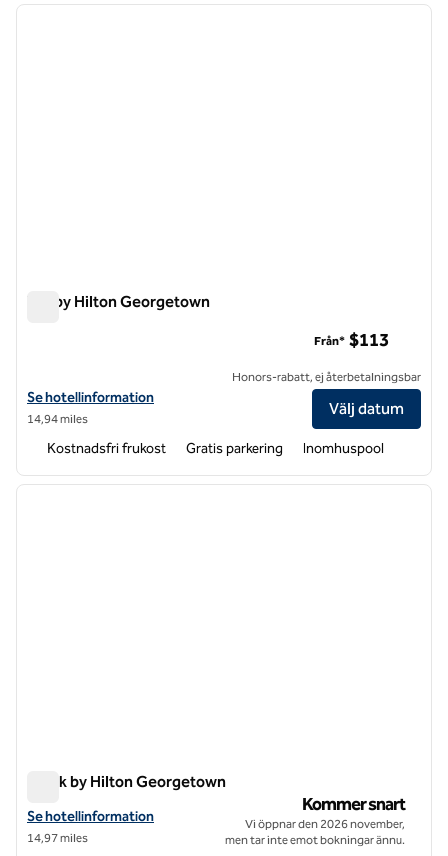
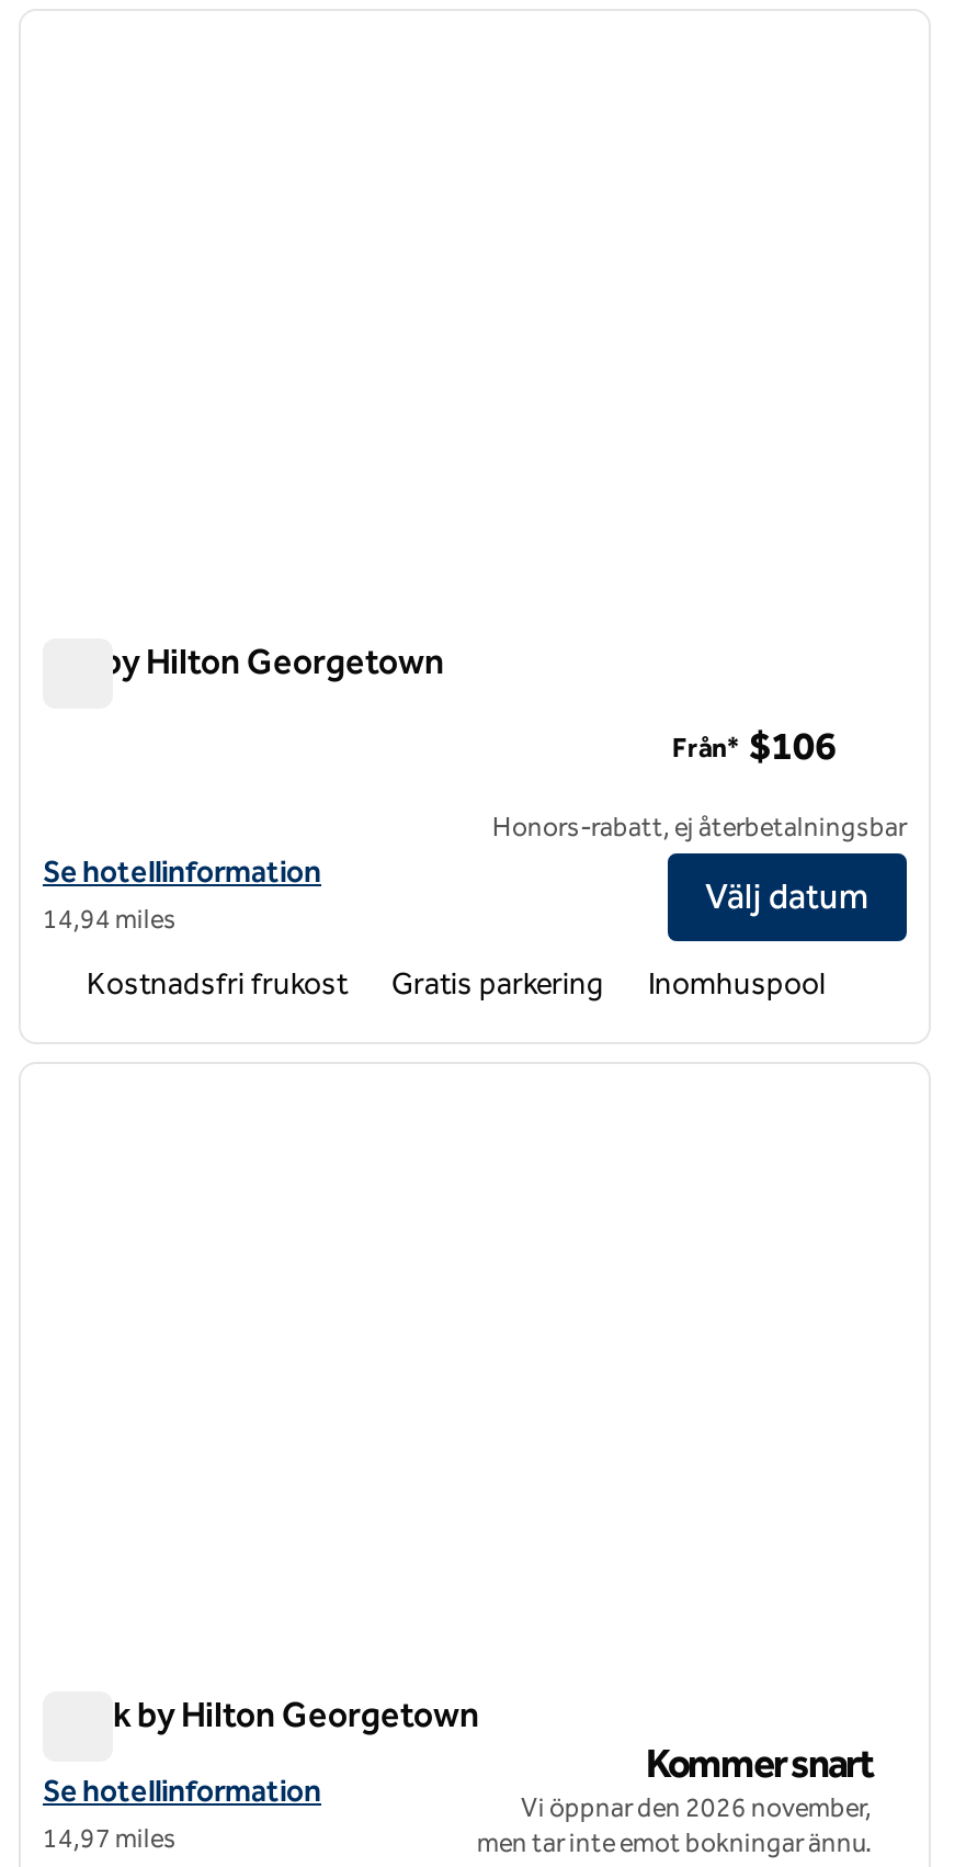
- Från* $113
+ Från* $106
